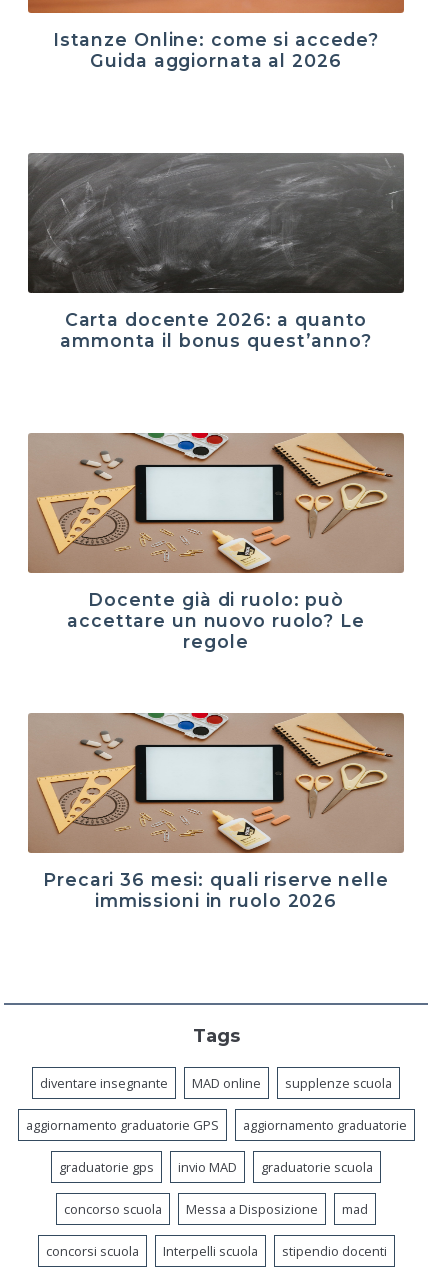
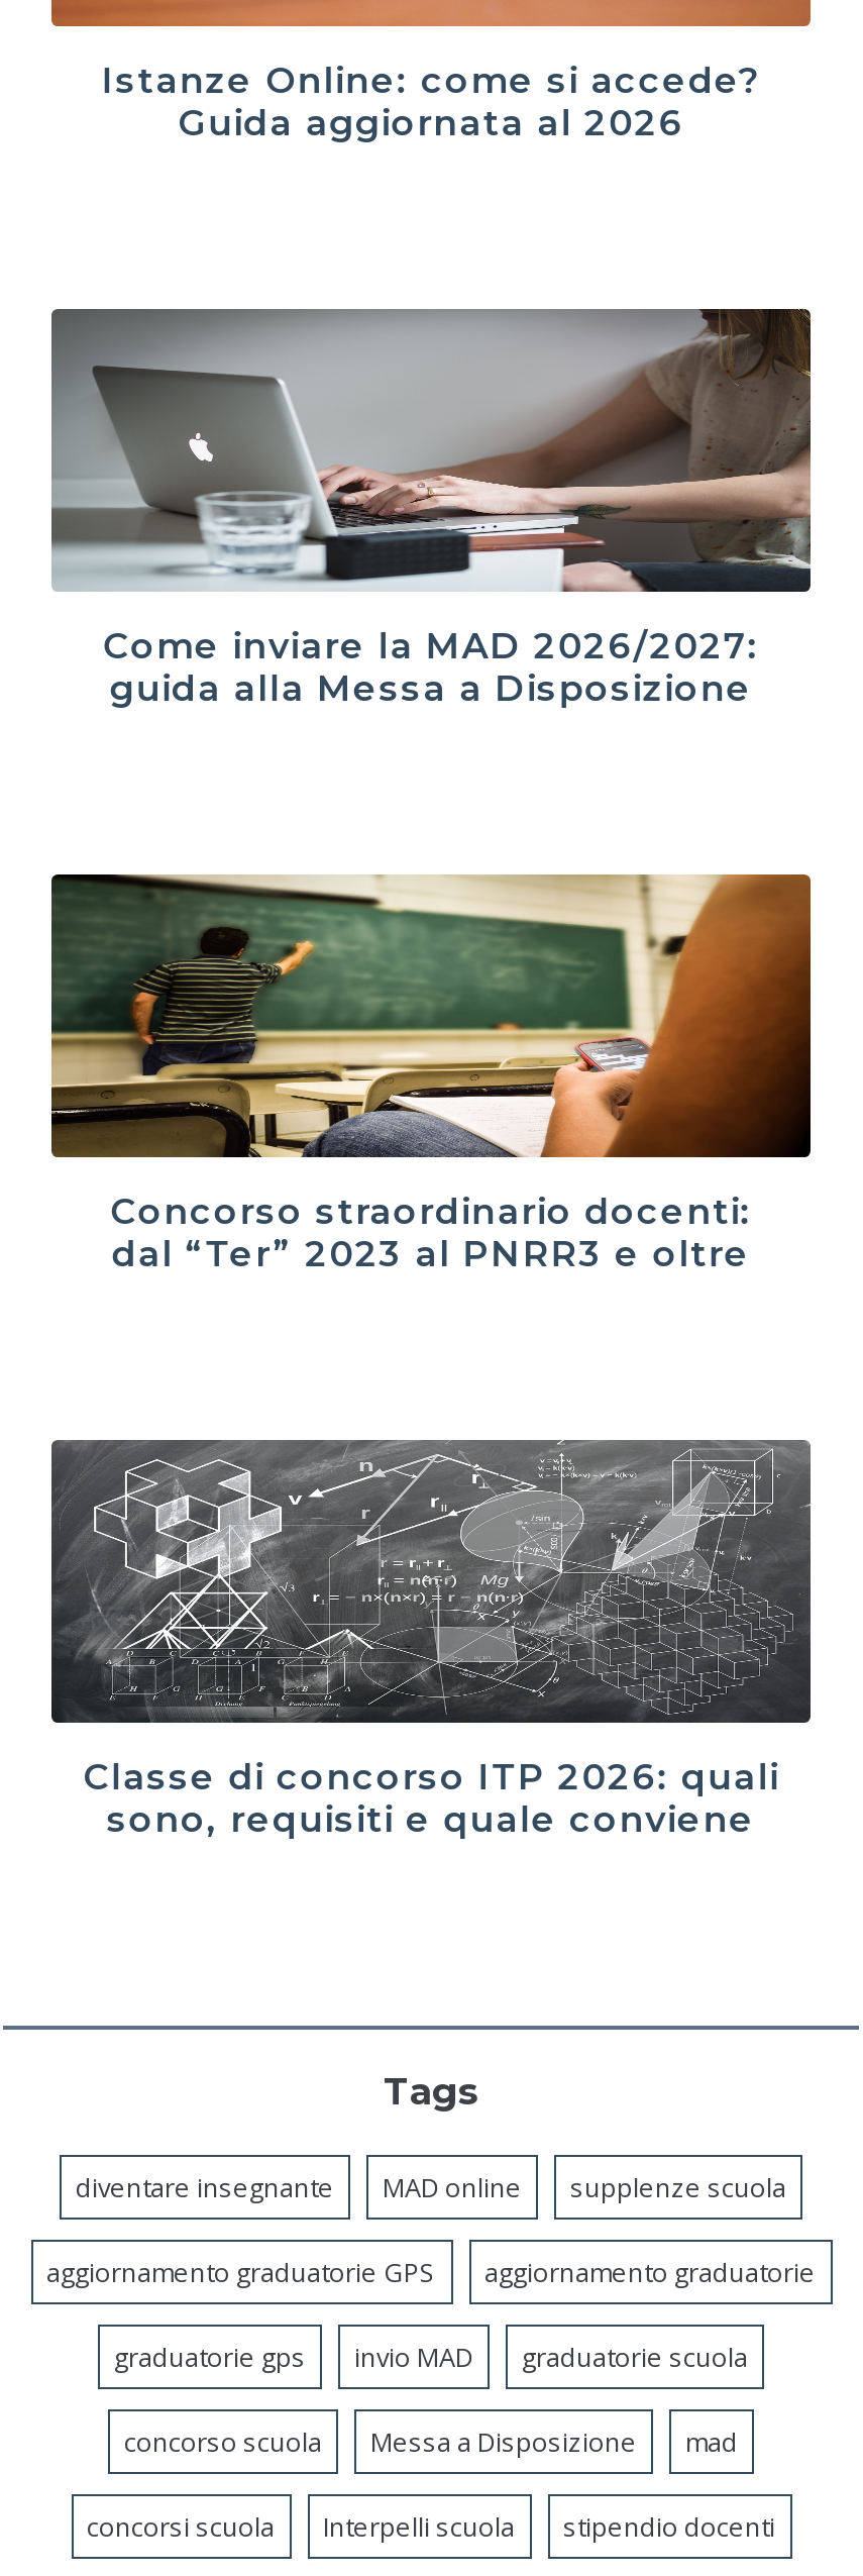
- [image]
- Carta docente 2026: a quanto
- ammonta il bonus quest’anno?
+ [image]
+ Come inviare la MAD 2026/2027:
+ guida alla Messa a Disposizione

- [image]
- Docente già di ruolo: può
- accettare un nuovo ruolo? Le
- regole
+ [image]
+ Concorso straordinario docenti:
+ dal “Ter” 2023 al PNRR3 e oltre

- [image]
- Precari 36 mesi: quali riserve nelle
- immissioni in ruolo 2026
+ [image]
+ Classe di concorso ITP 2026: quali
+ sono, requisiti e quale conviene
